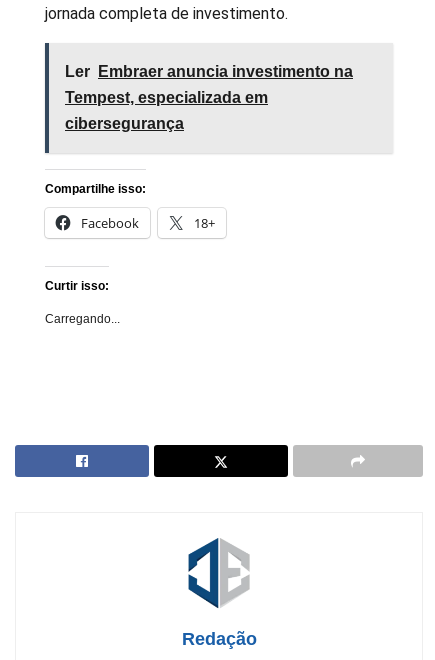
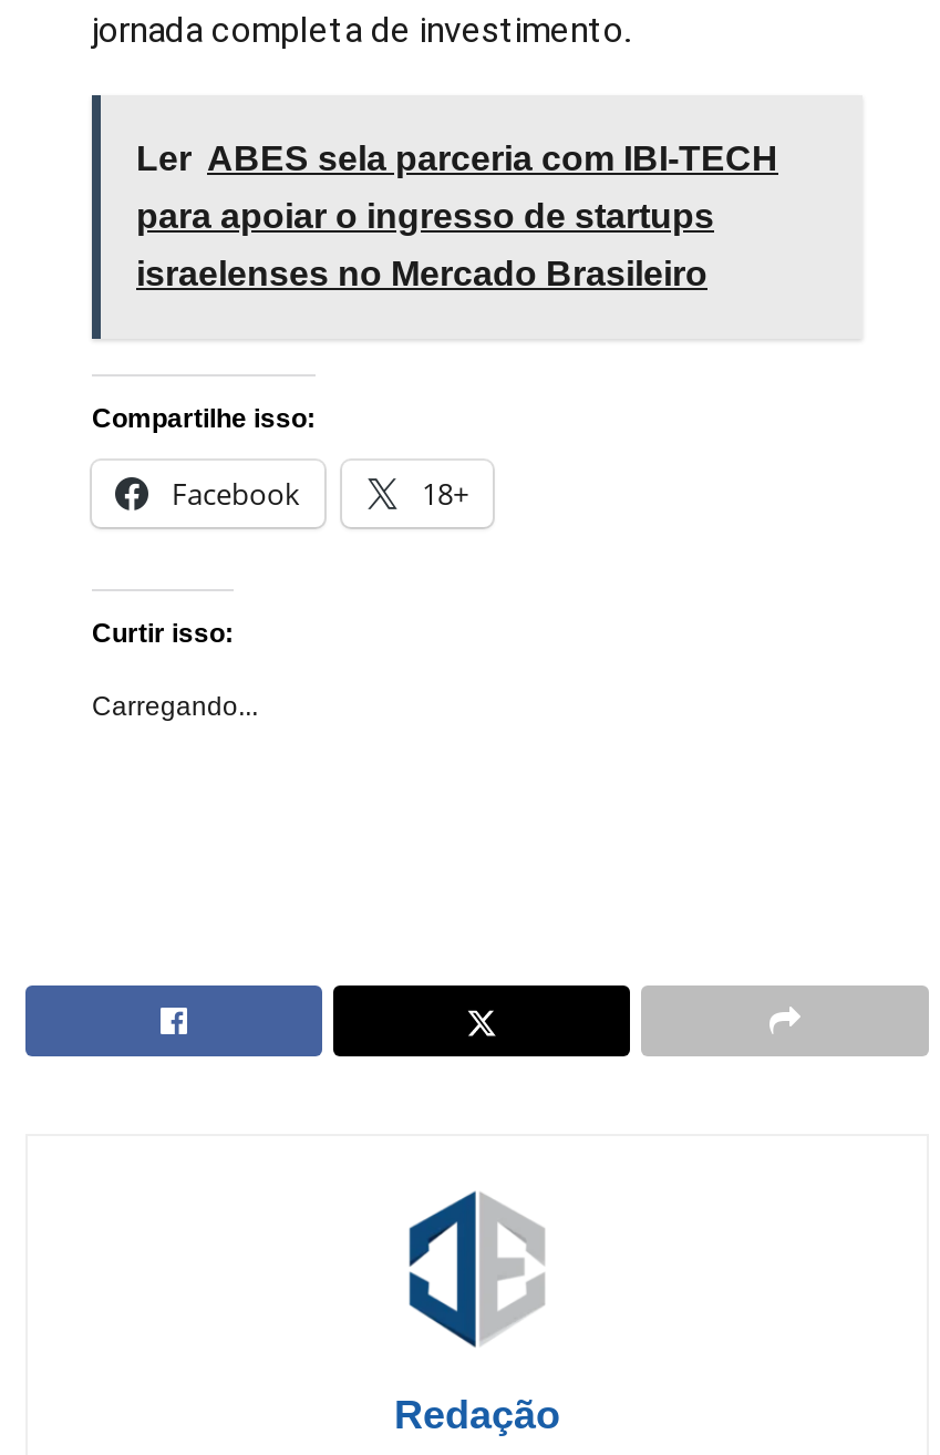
- Ler Embraer anuncia investimento na
+ Ler ABES sela parceria com IBI-TECH

- Tempest, especializada em
+ para apoiar o ingresso de startups

- cibersegurança
+ israelenses no Mercado Brasileiro
